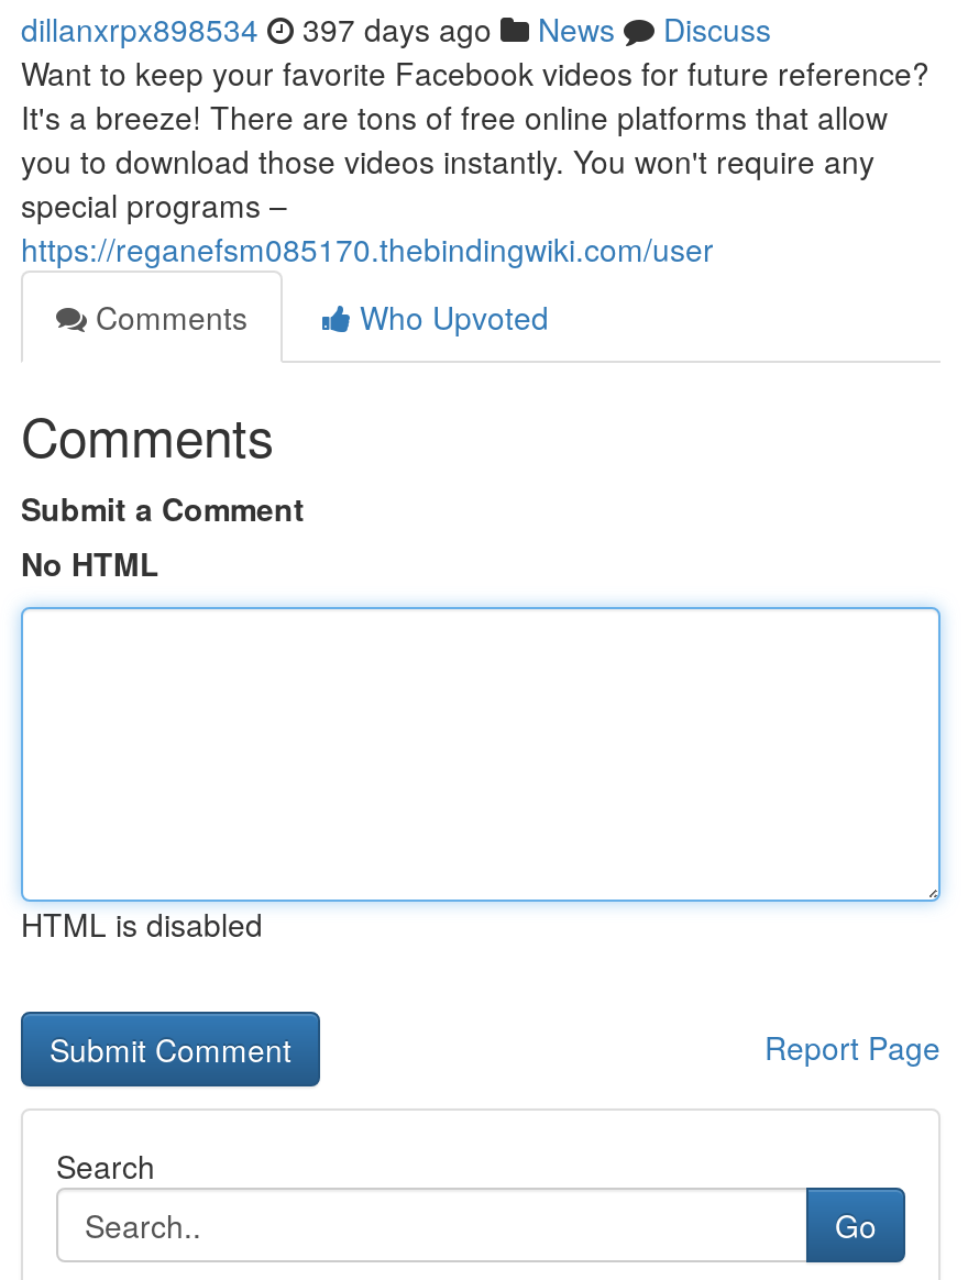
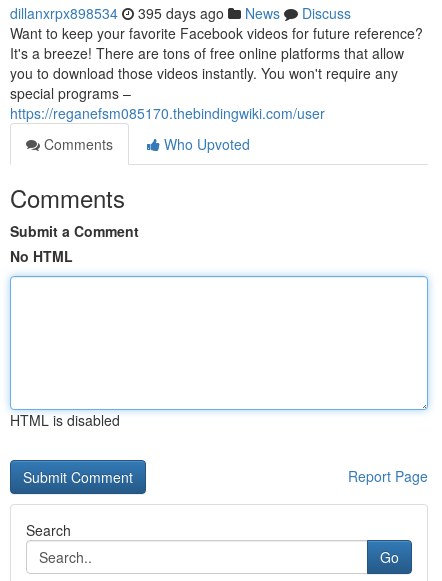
- dillanxrpx898534 397 days ago News Discuss
+ dillanxrpx898534 395 days ago News Discuss
